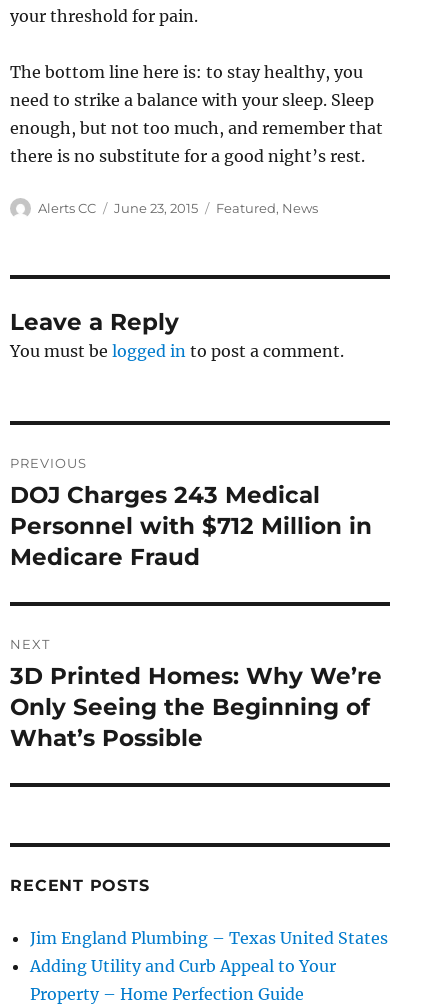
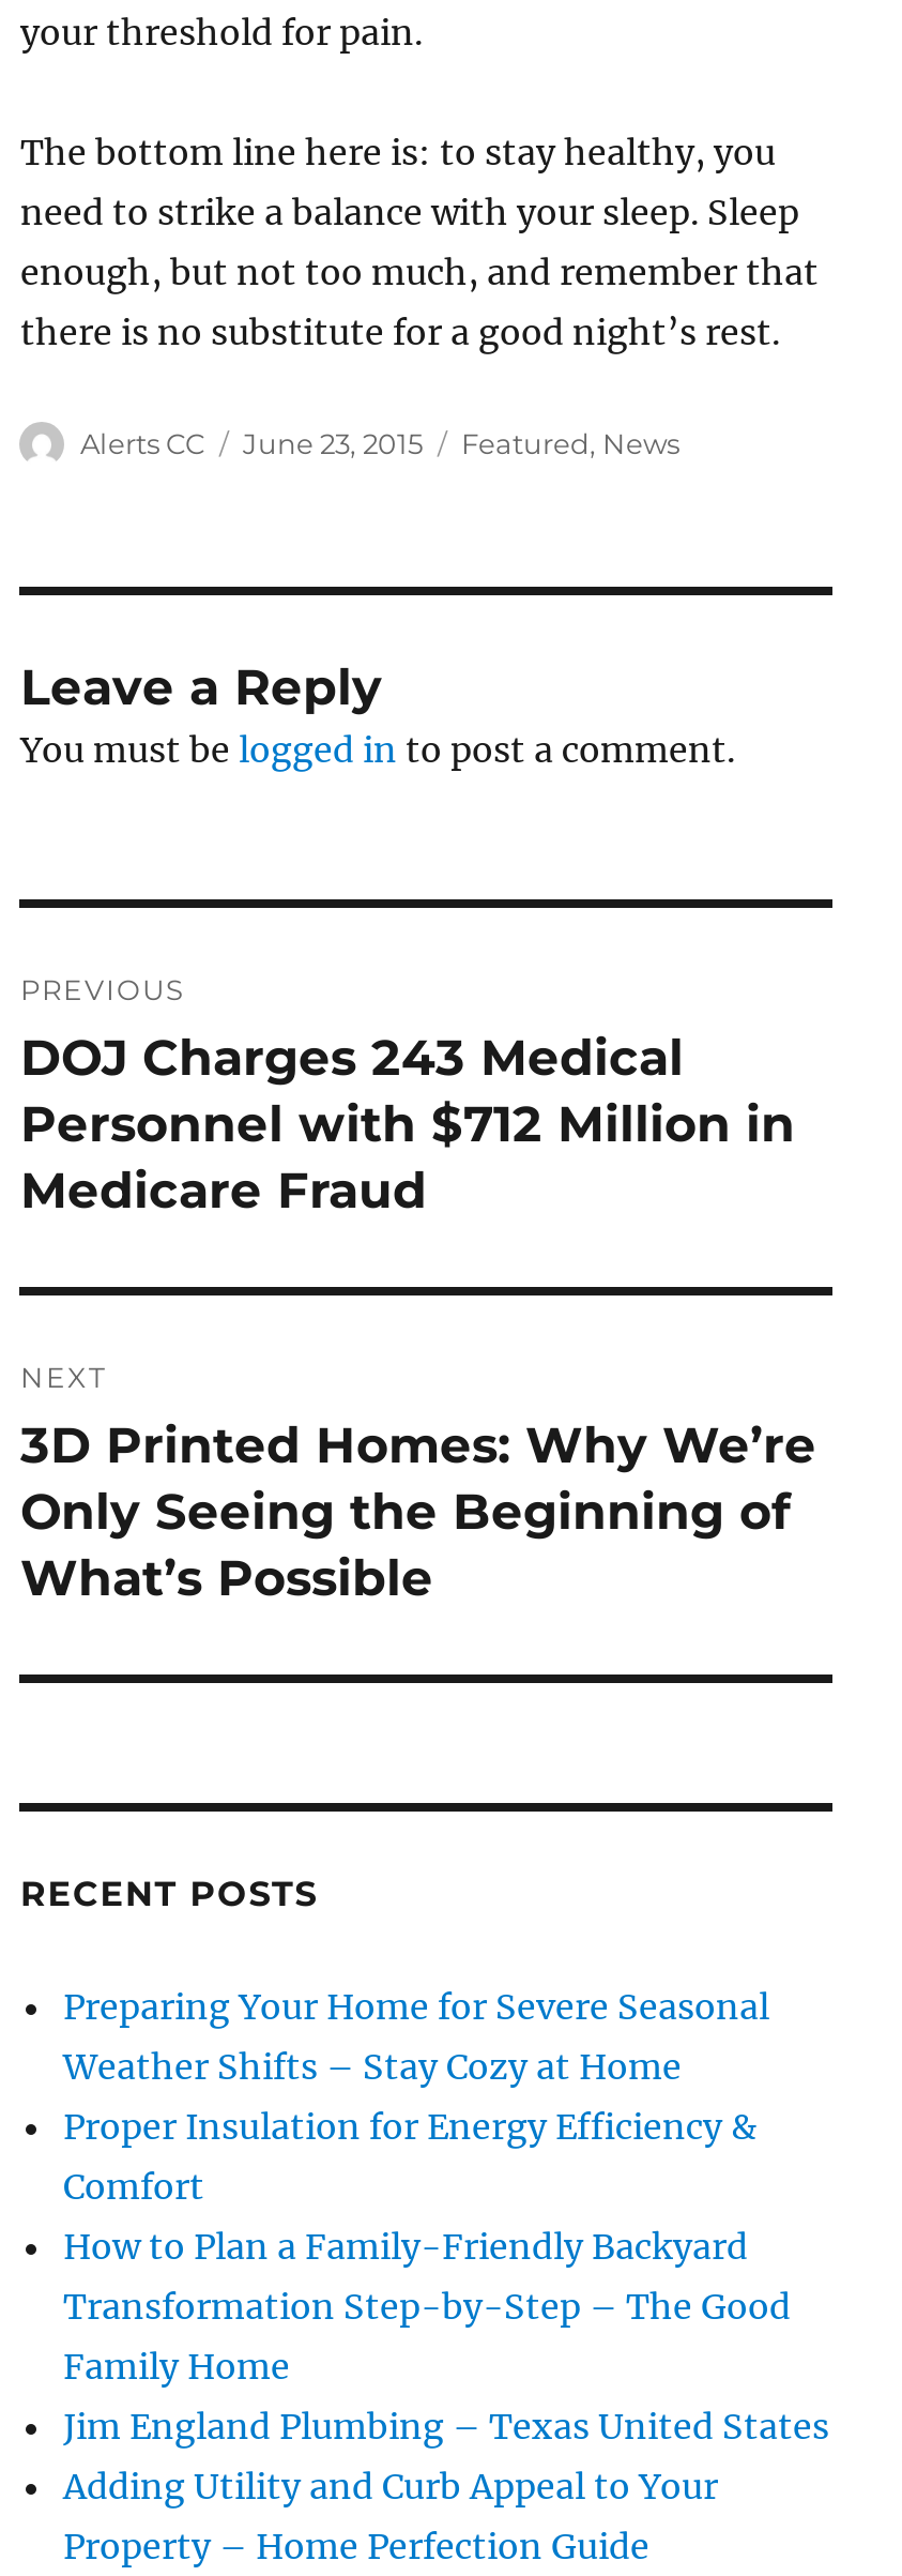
+ Preparing Your Home for Severe Seasonal
+ Weather Shifts – Stay Cozy at Home
+ Proper Insulation for Energy Efficiency &
+ Comfort
+ How to Plan a Family-Friendly Backyard
+ Transformation Step-by-Step – The Good
+ Family Home
